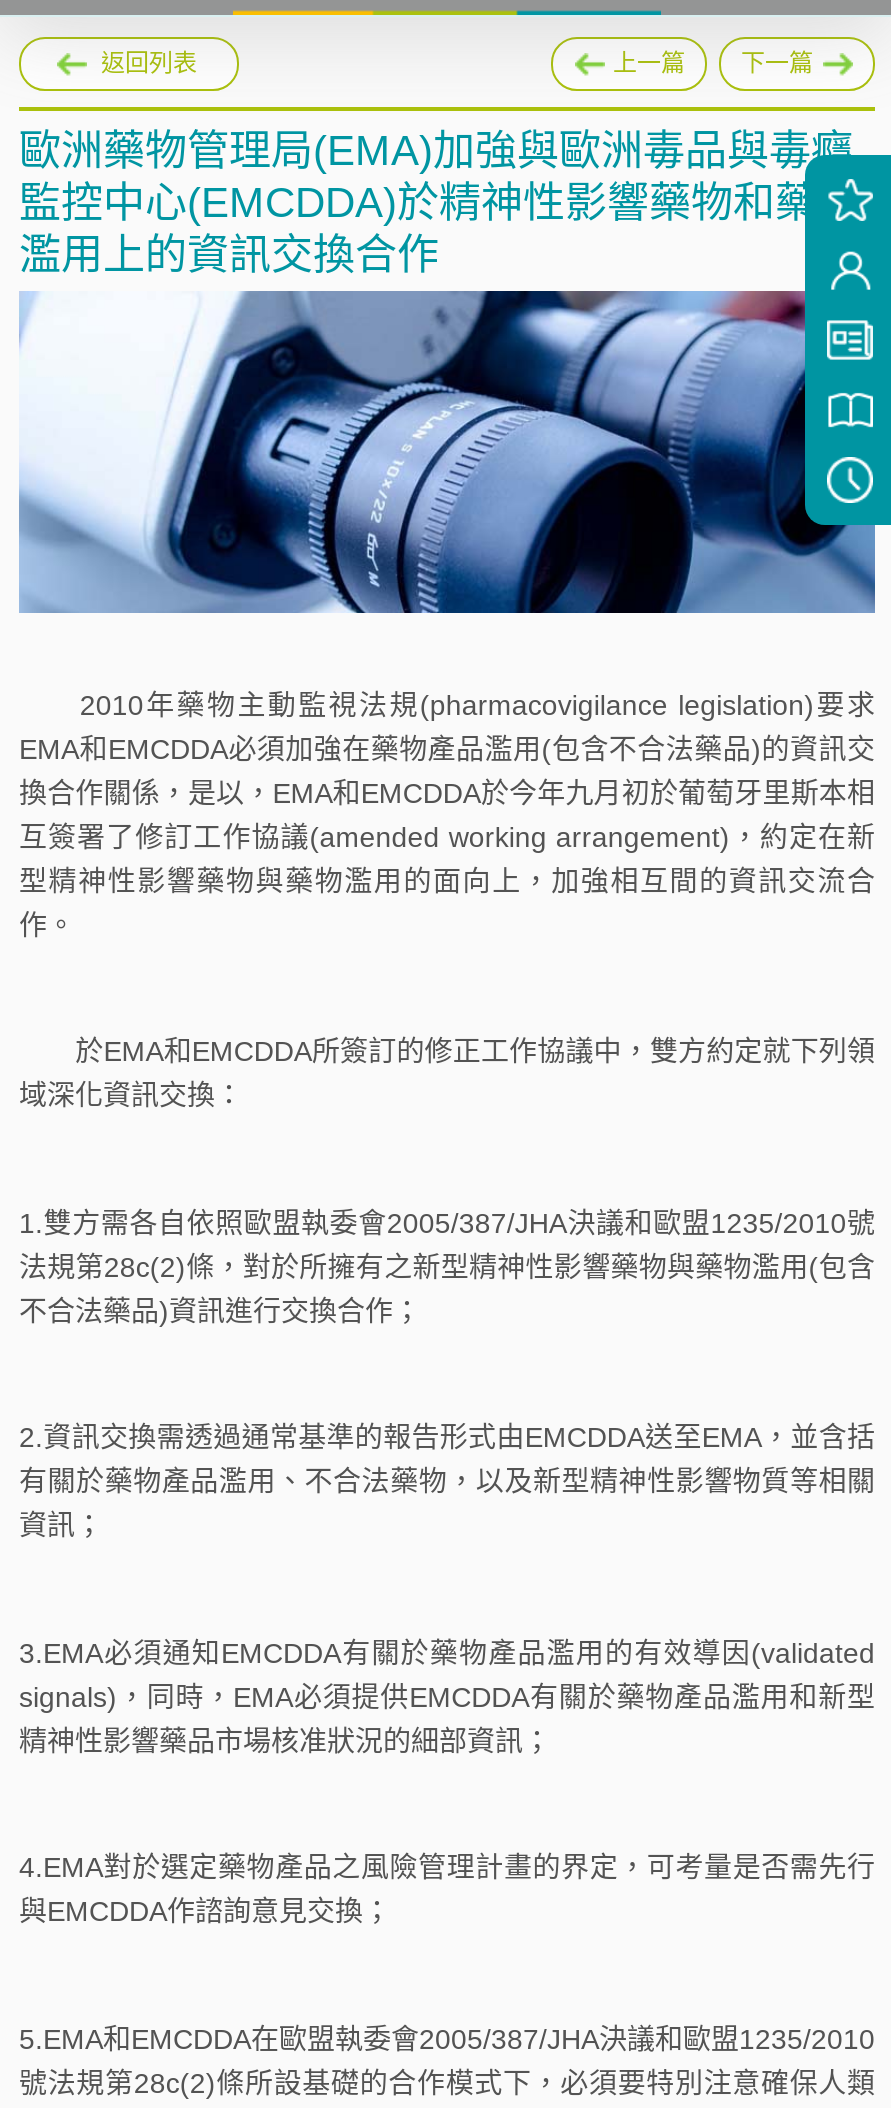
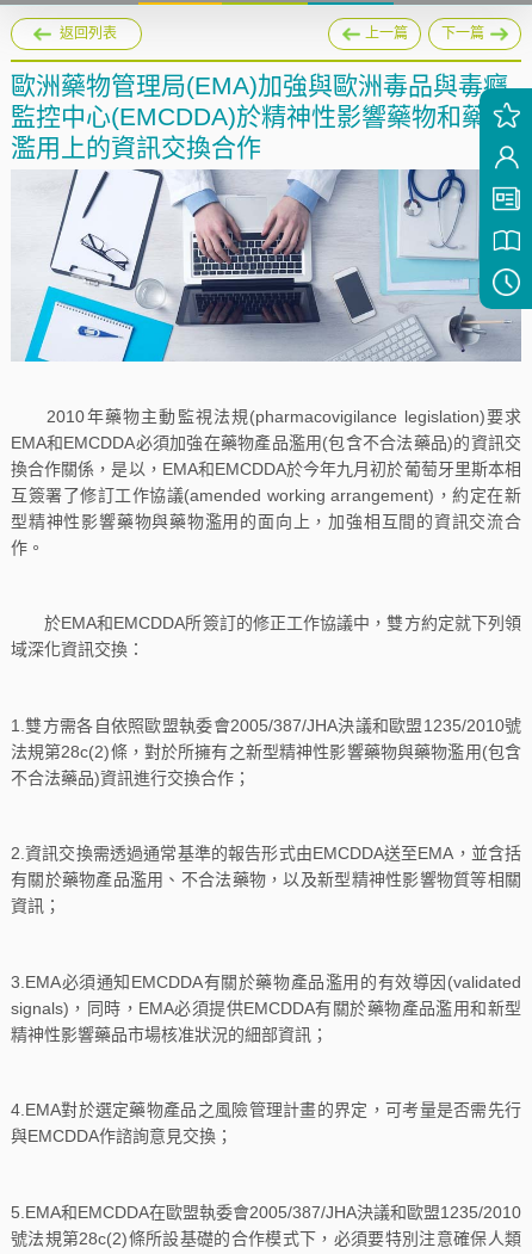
- [image]
+ [image]
